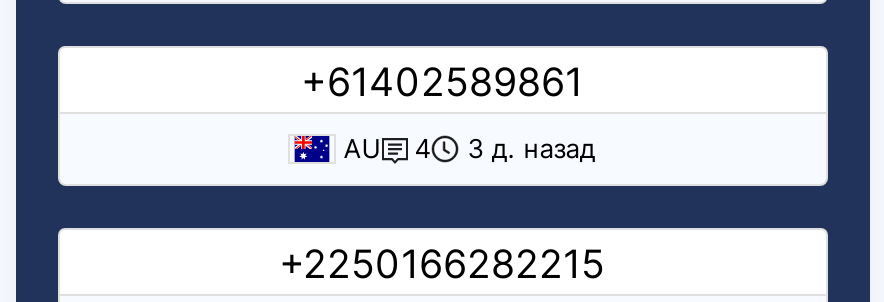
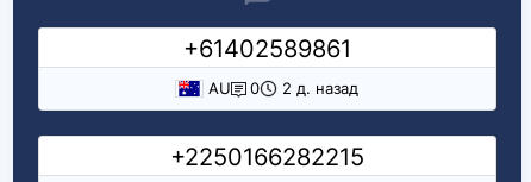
- 4
+ 0

- 3 д. назад
+ 2 д. назад
